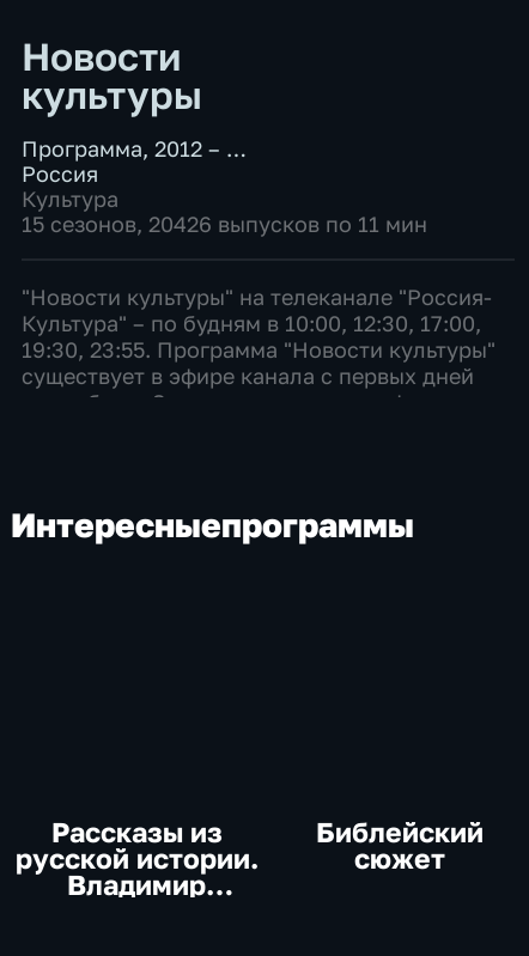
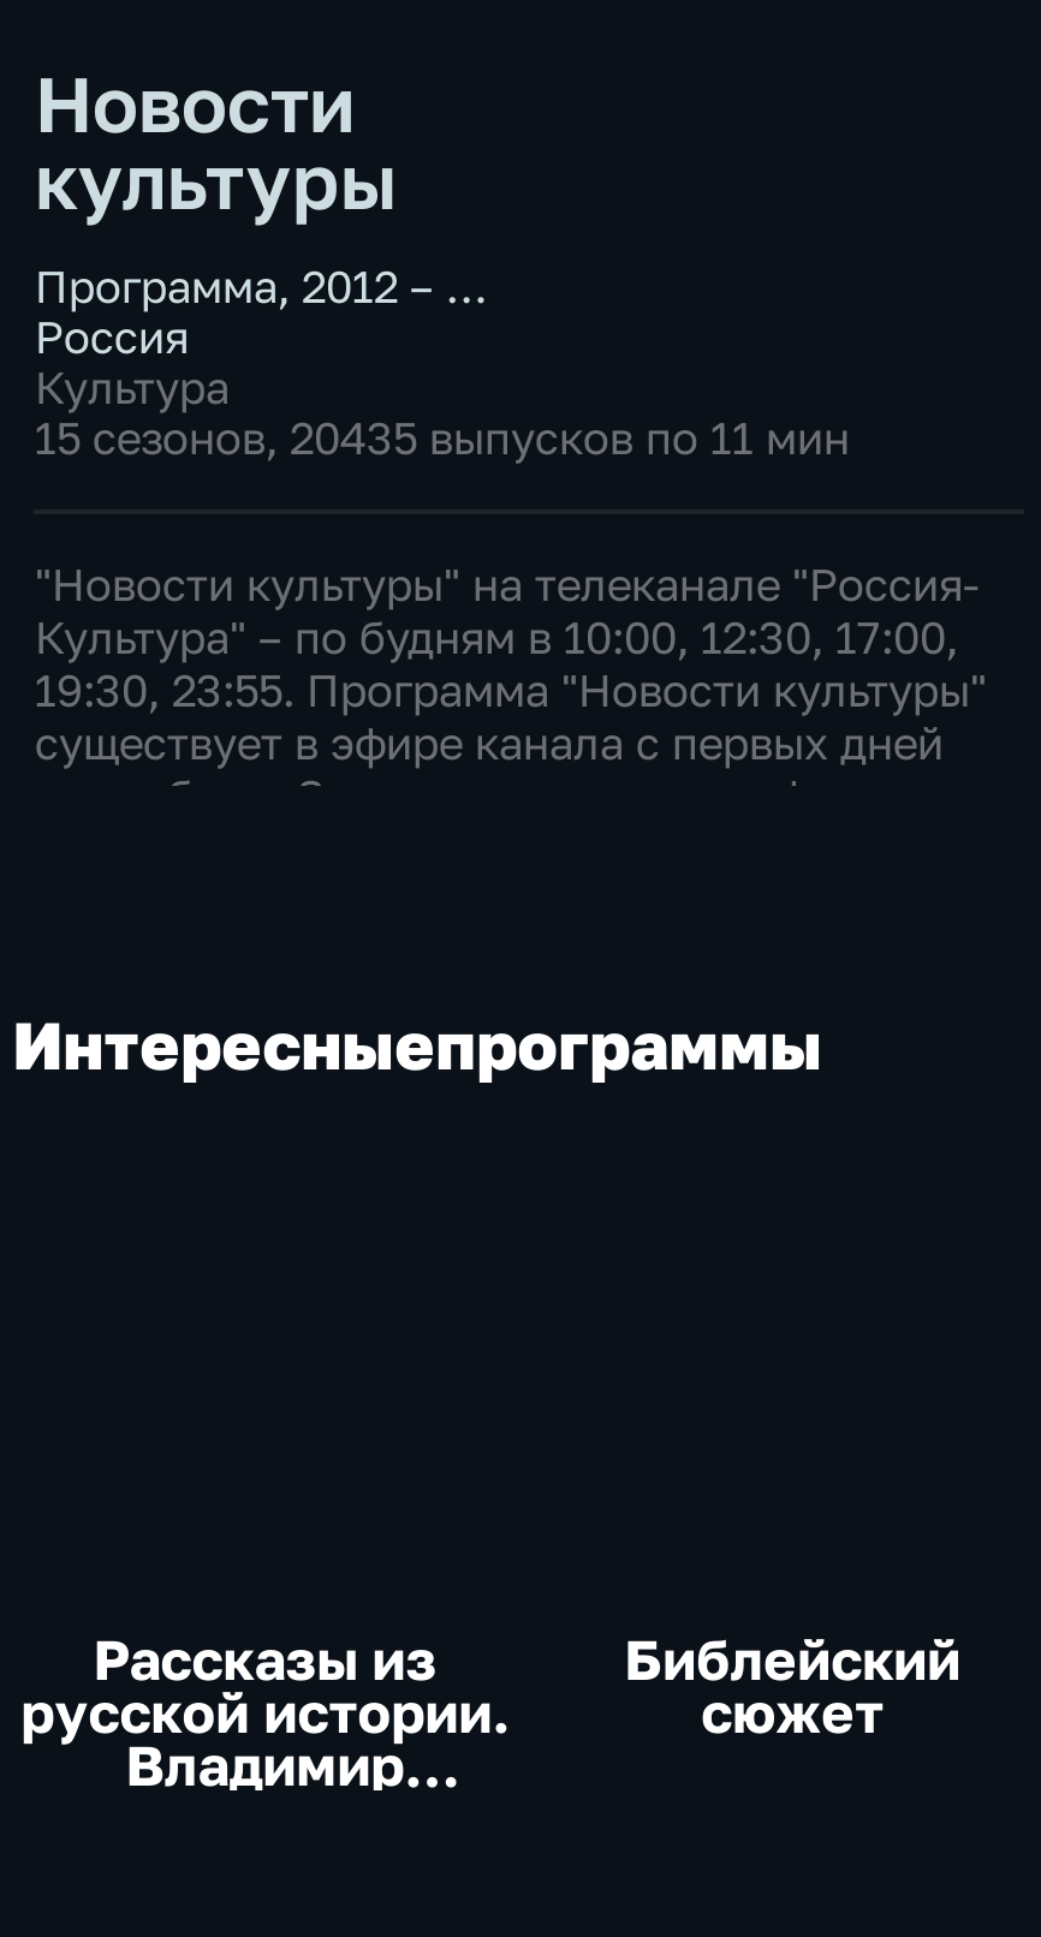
- 15 сезонов, 20426 выпусков по 11 мин
+ 15 сезонов, 20435 выпусков по 11 мин
